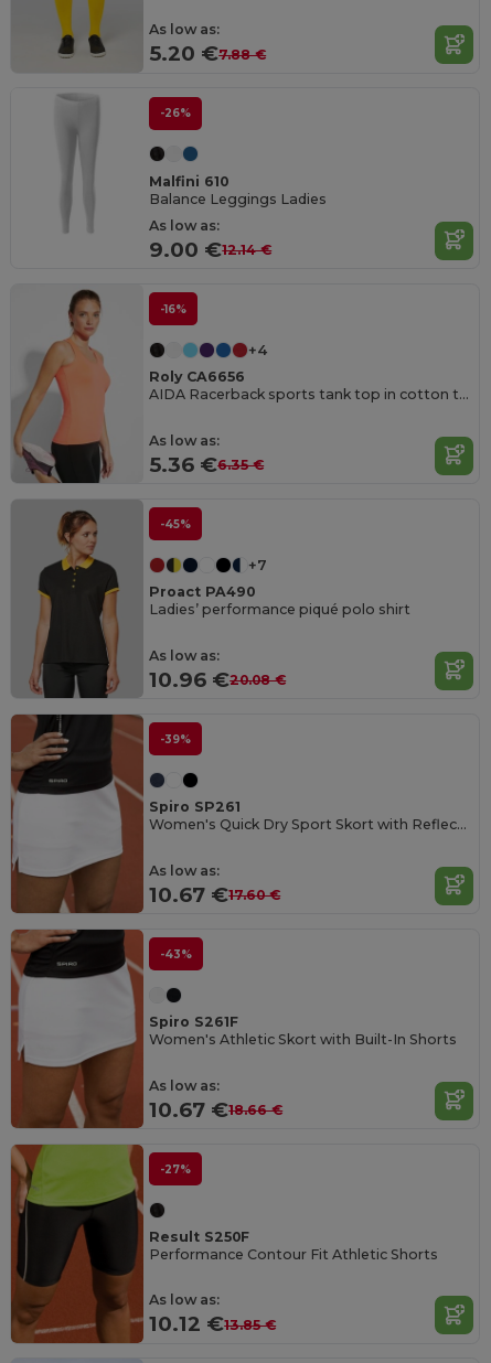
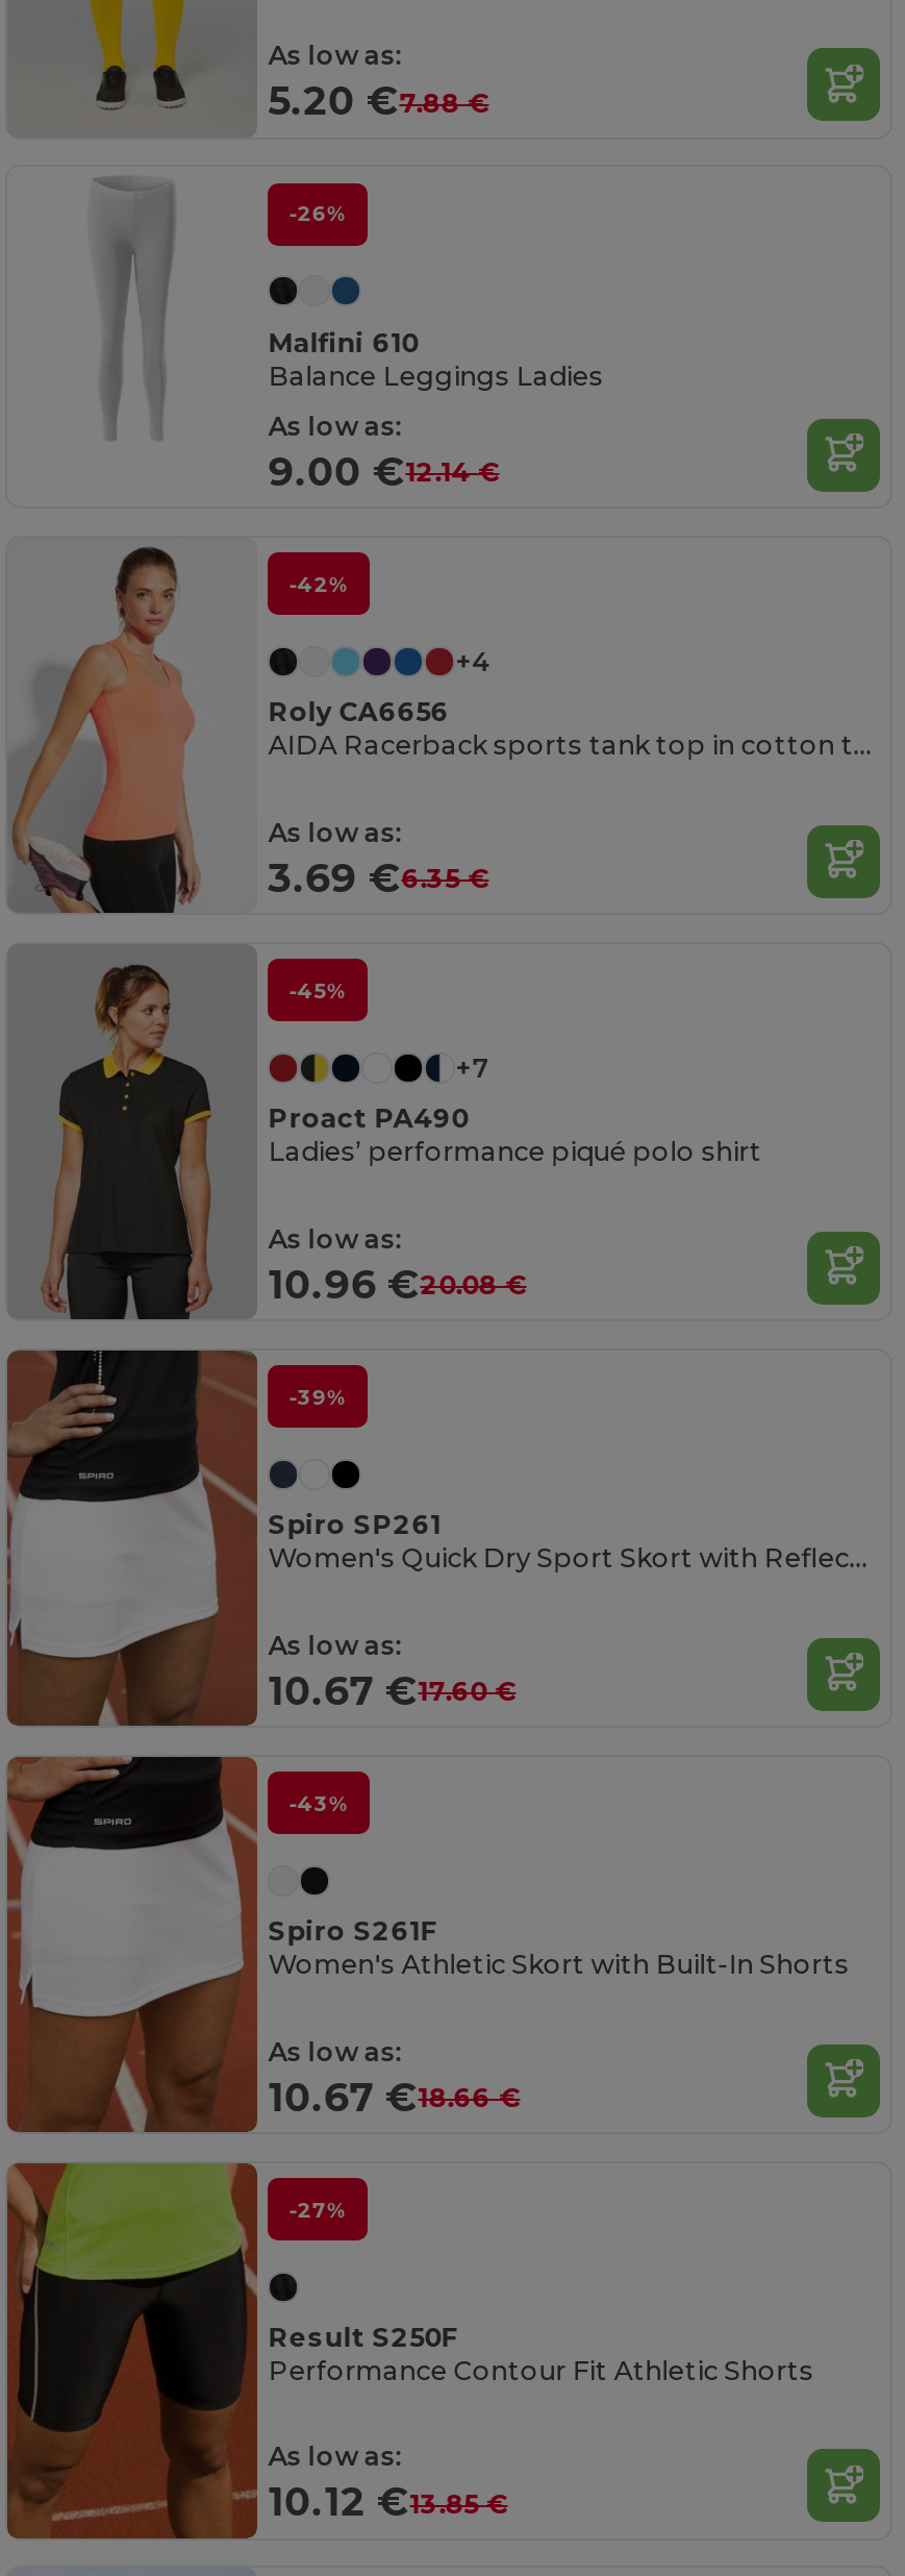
- -16%
+ -42%

- 5.36 €6.35 €
+ 3.69 €6.35 €
